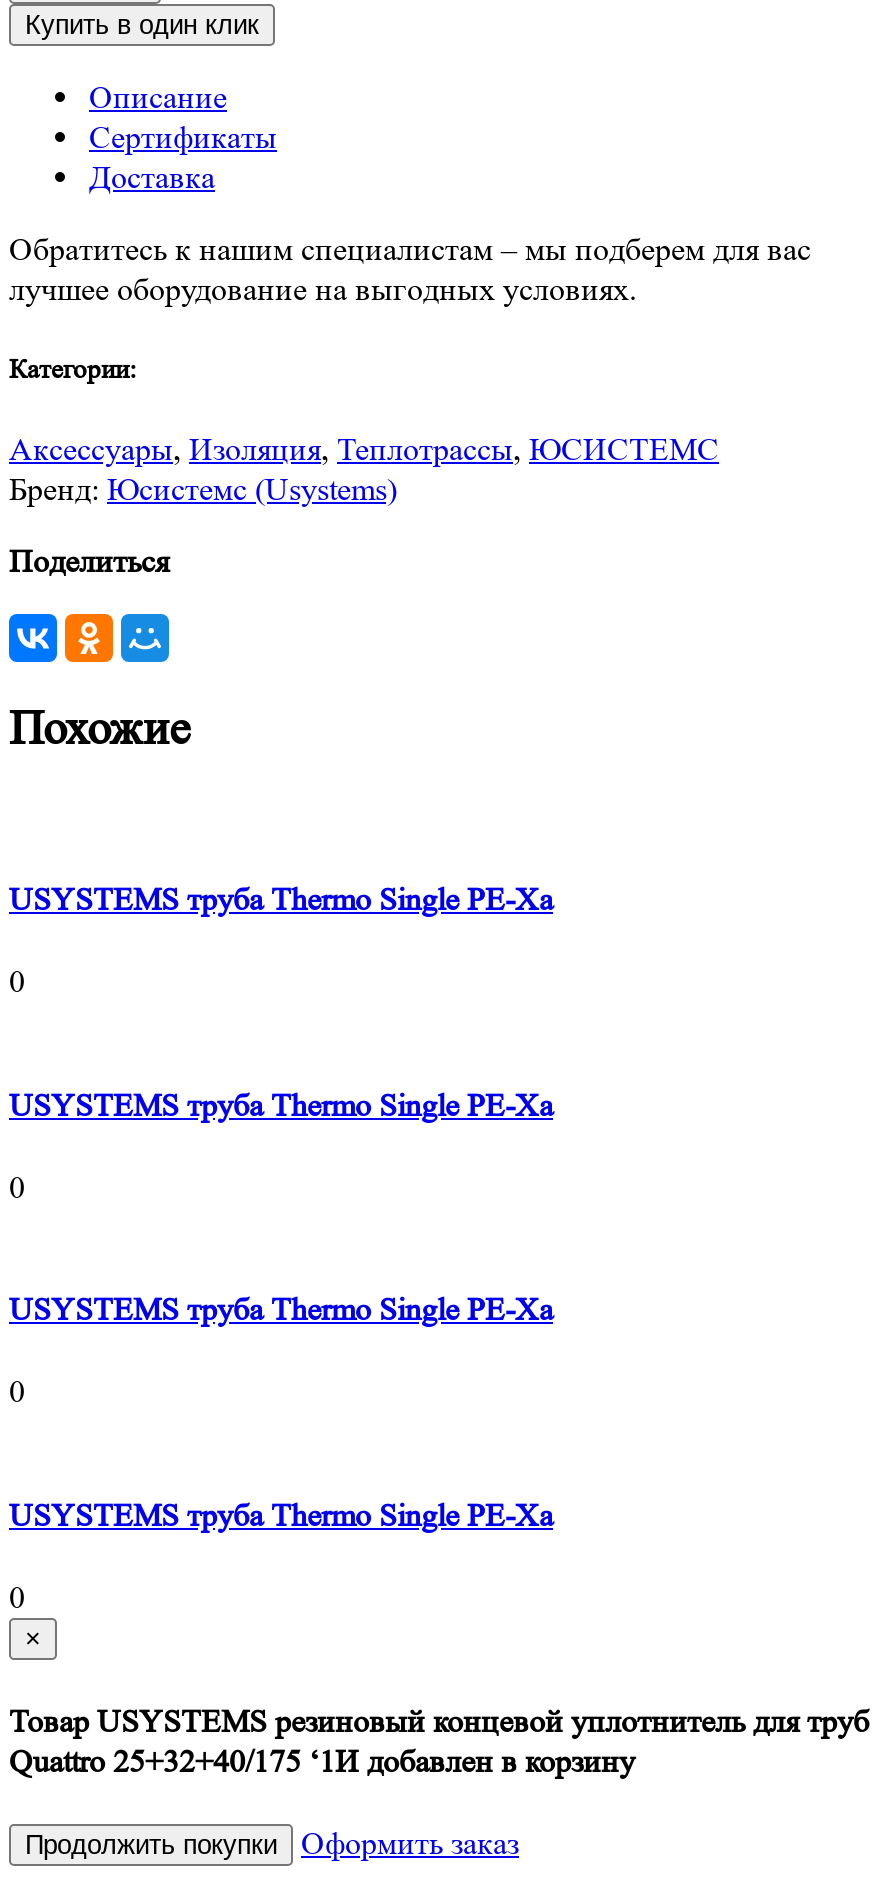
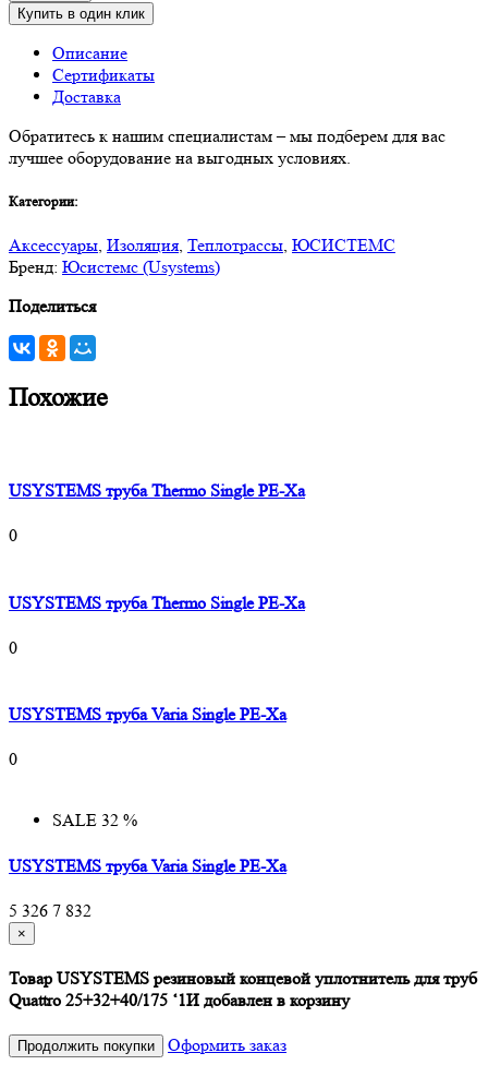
- USYSTEMS труба Thermo Single PE-Xa
+ USYSTEMS труба Varia Single PE-Xa

- USYSTEMS труба Thermo Single PE-Xa
- 0
+ SALE 32 %
+ USYSTEMS труба Varia Single PE-Xa
+ 5 326 7 832
